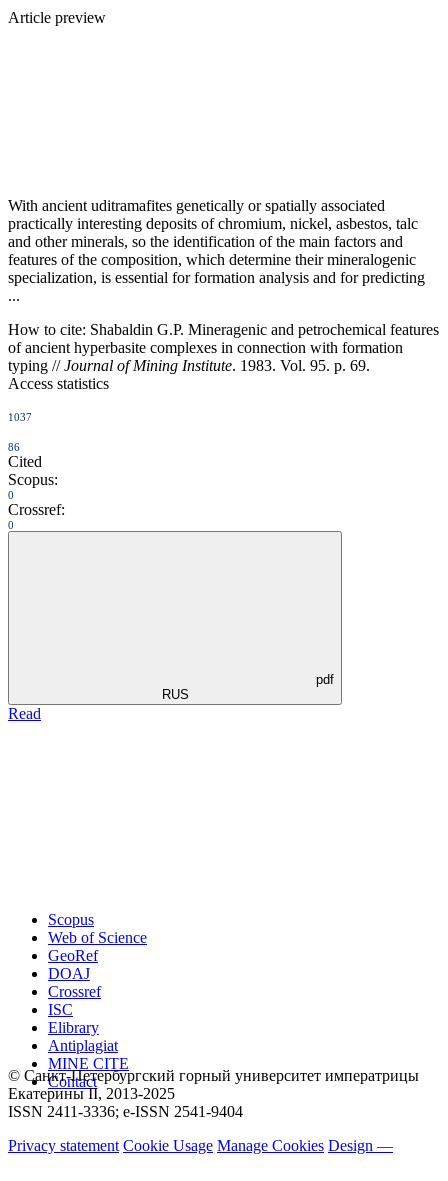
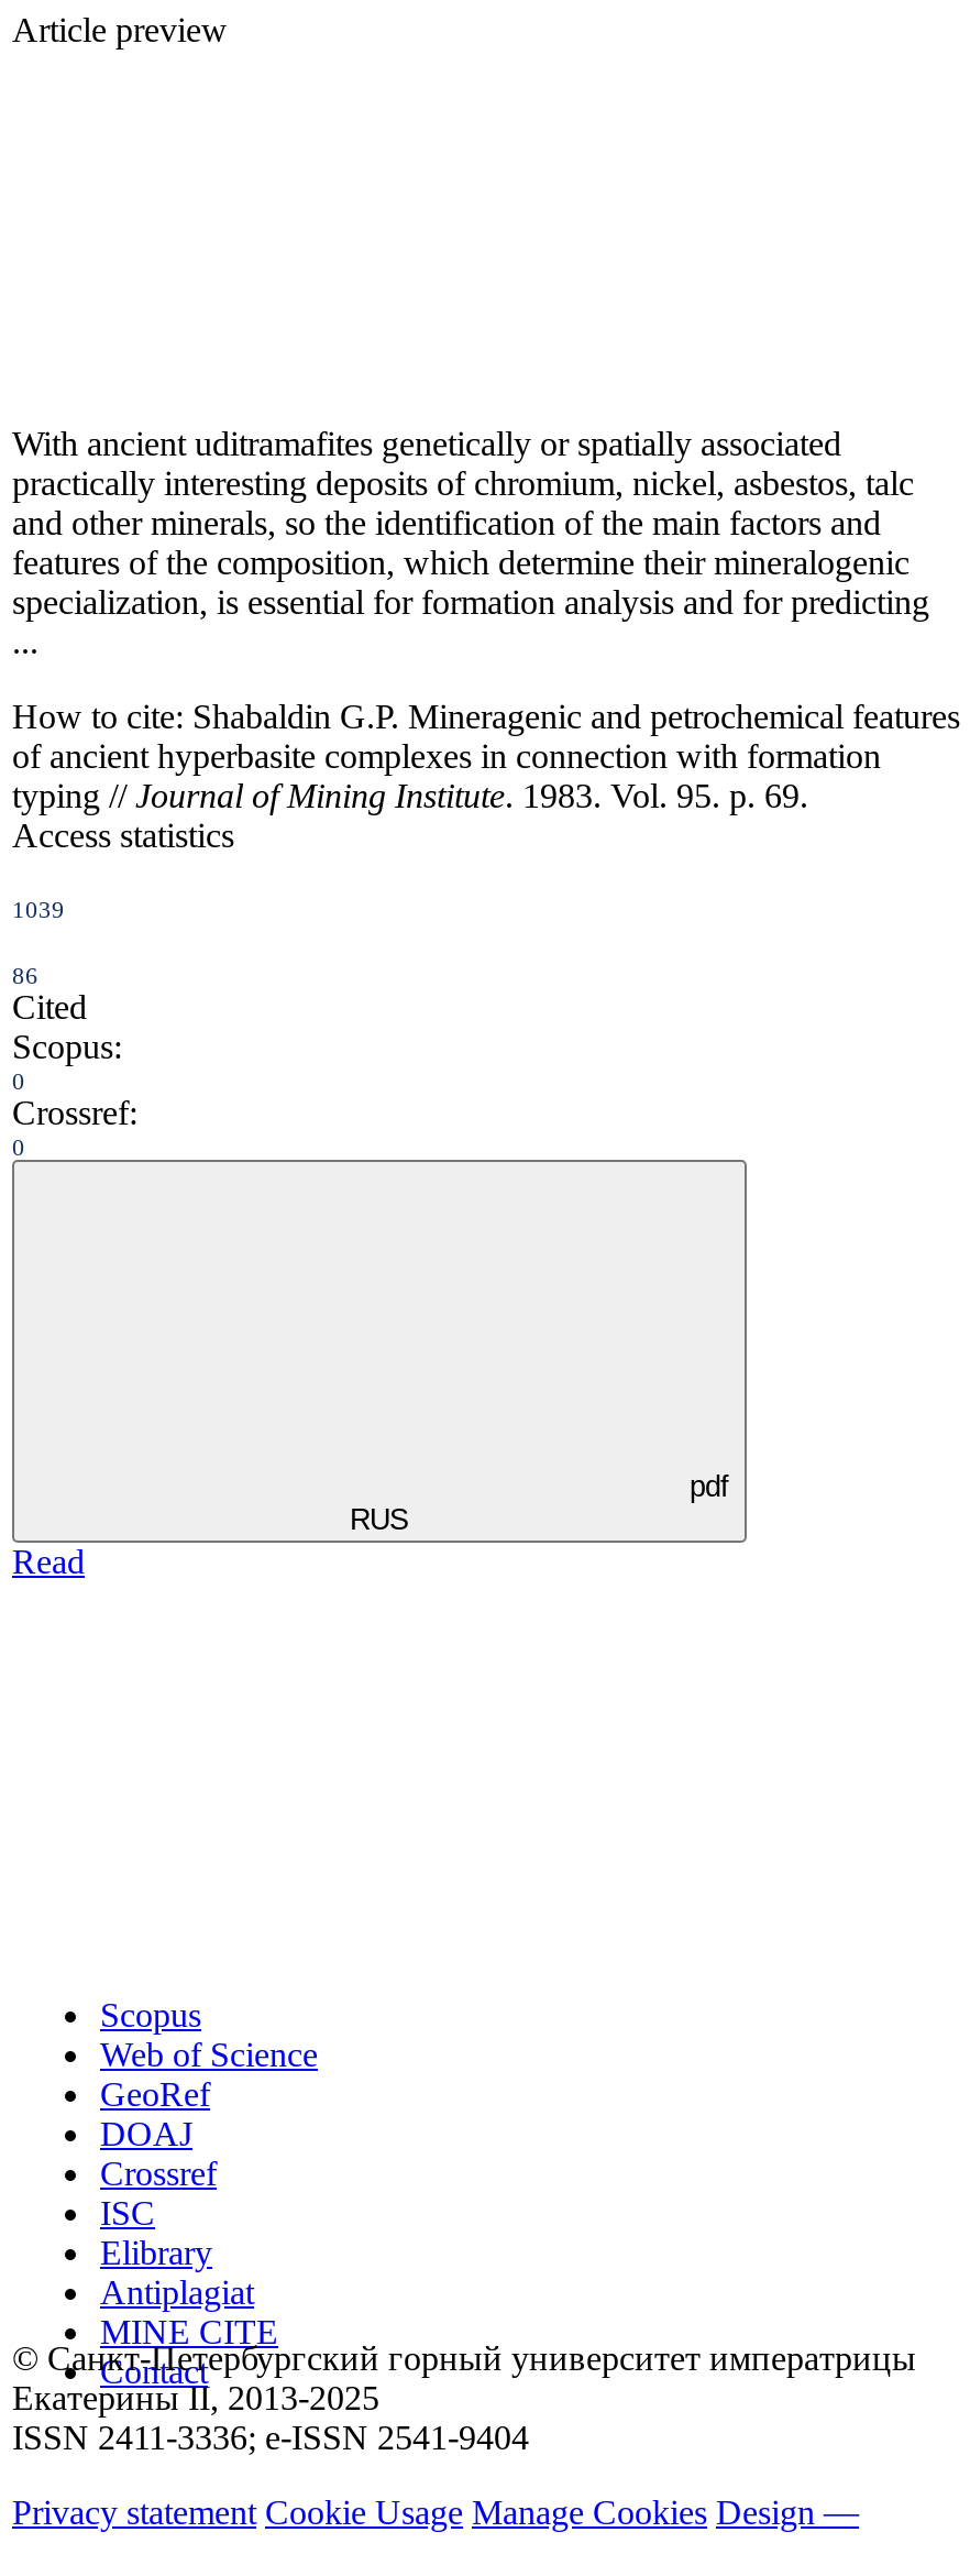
- 1037
+ 1039
